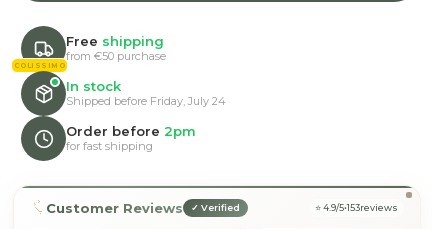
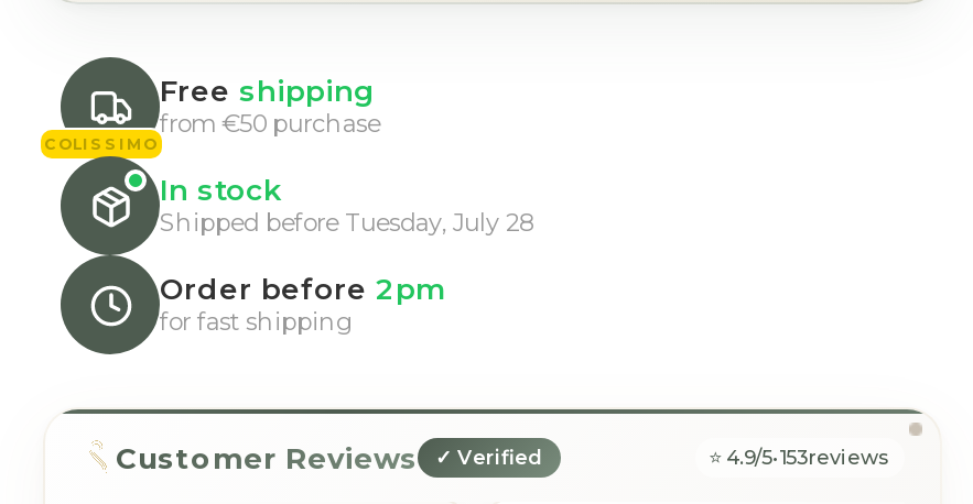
- Shipped before Friday, July 24
+ Shipped before Tuesday, July 28
